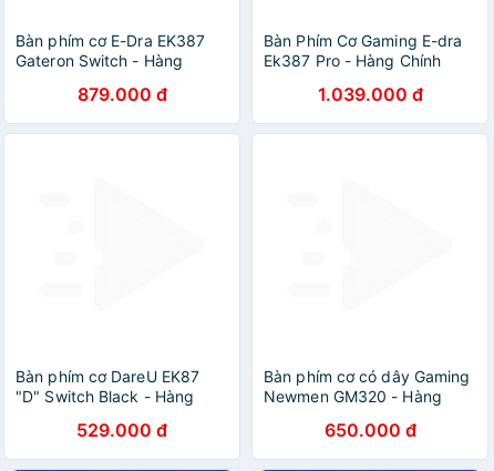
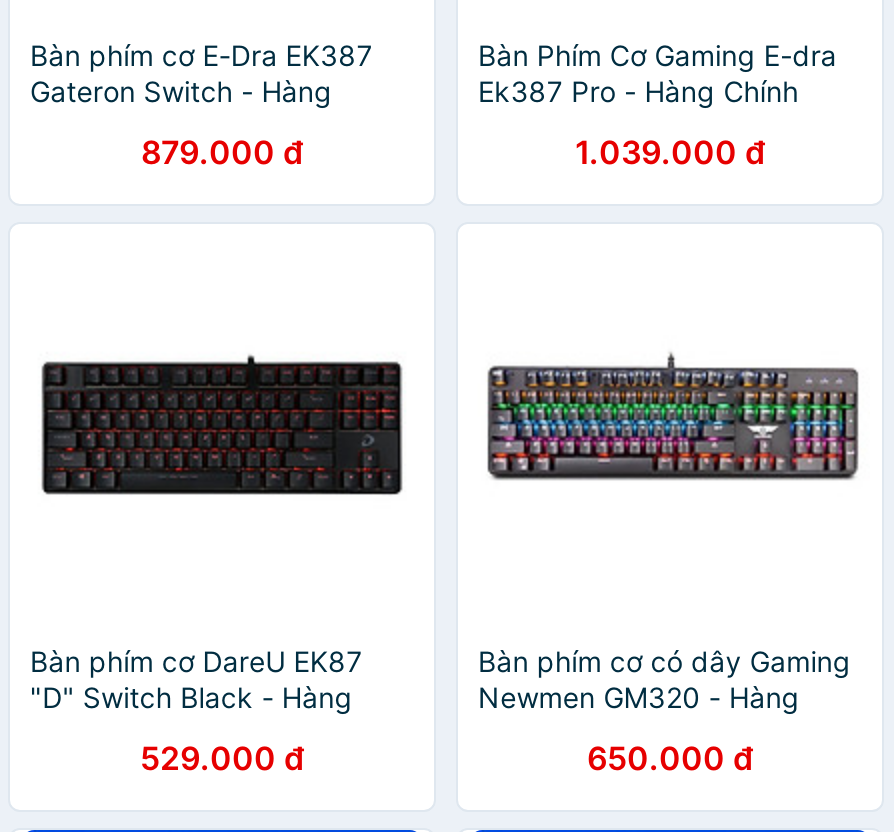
+ [image]

+ [image]
